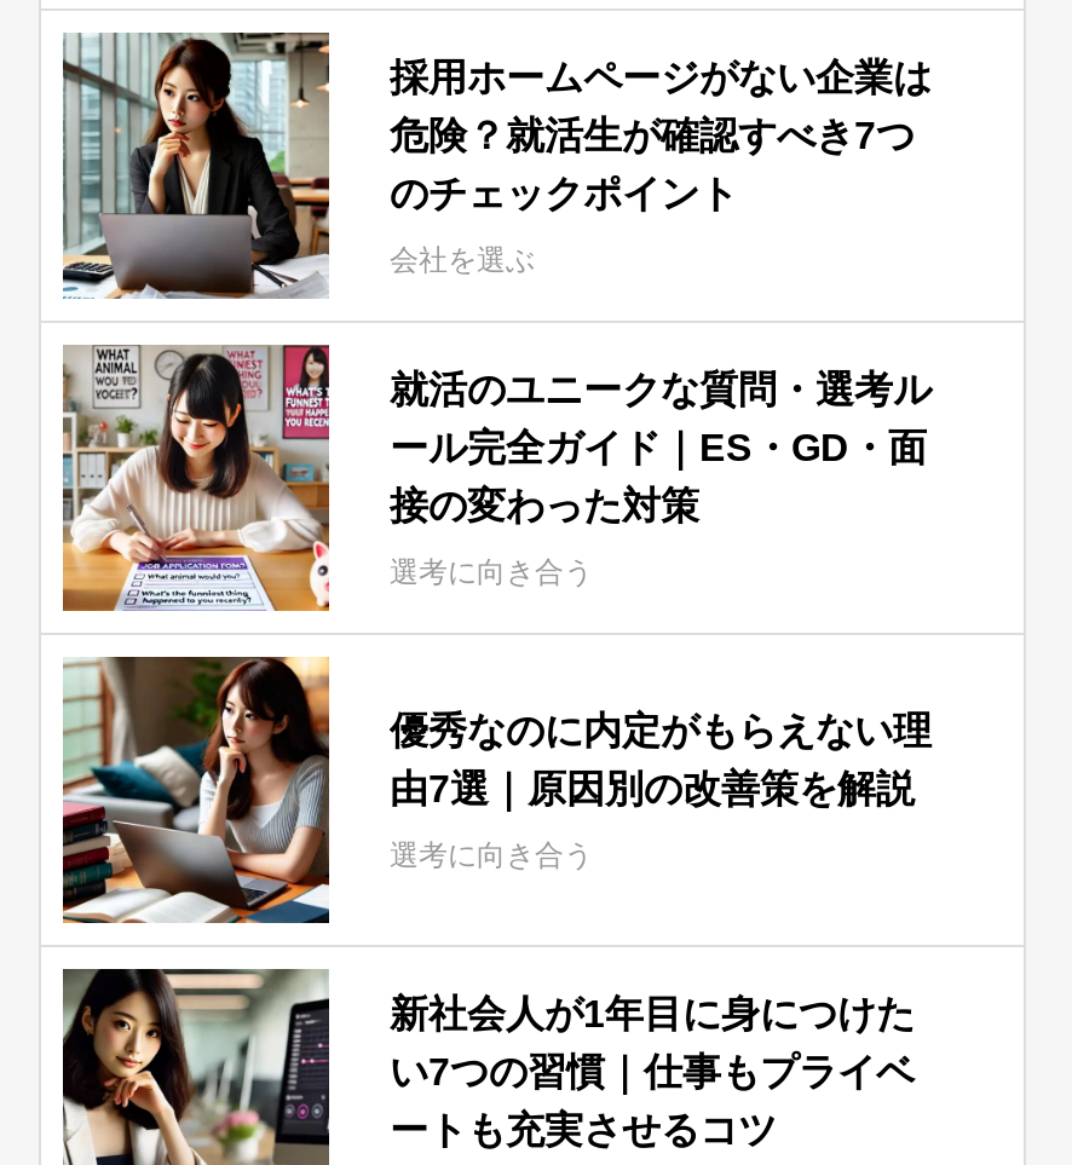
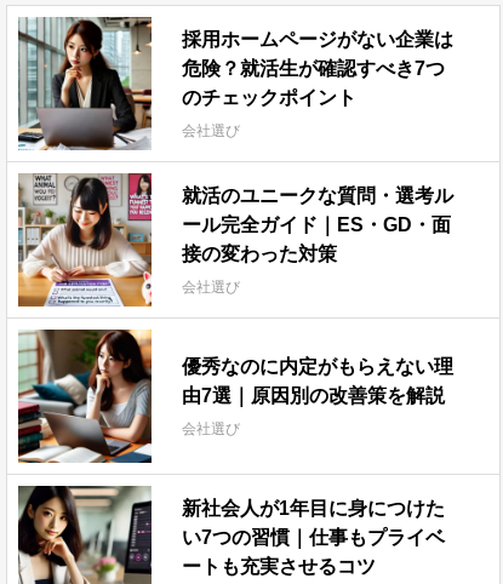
- 会社を選ぶ
+ 会社選び

- 選考に向き合う
+ 会社選び

- 選考に向き合う
+ 会社選び
